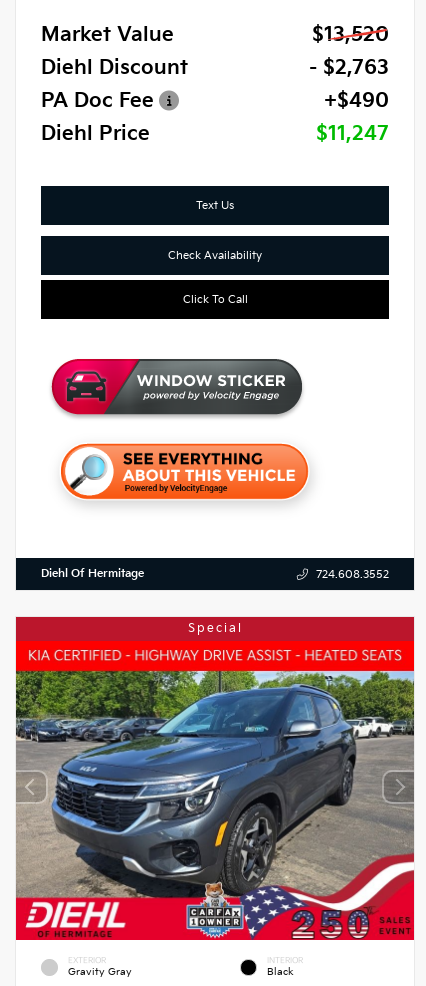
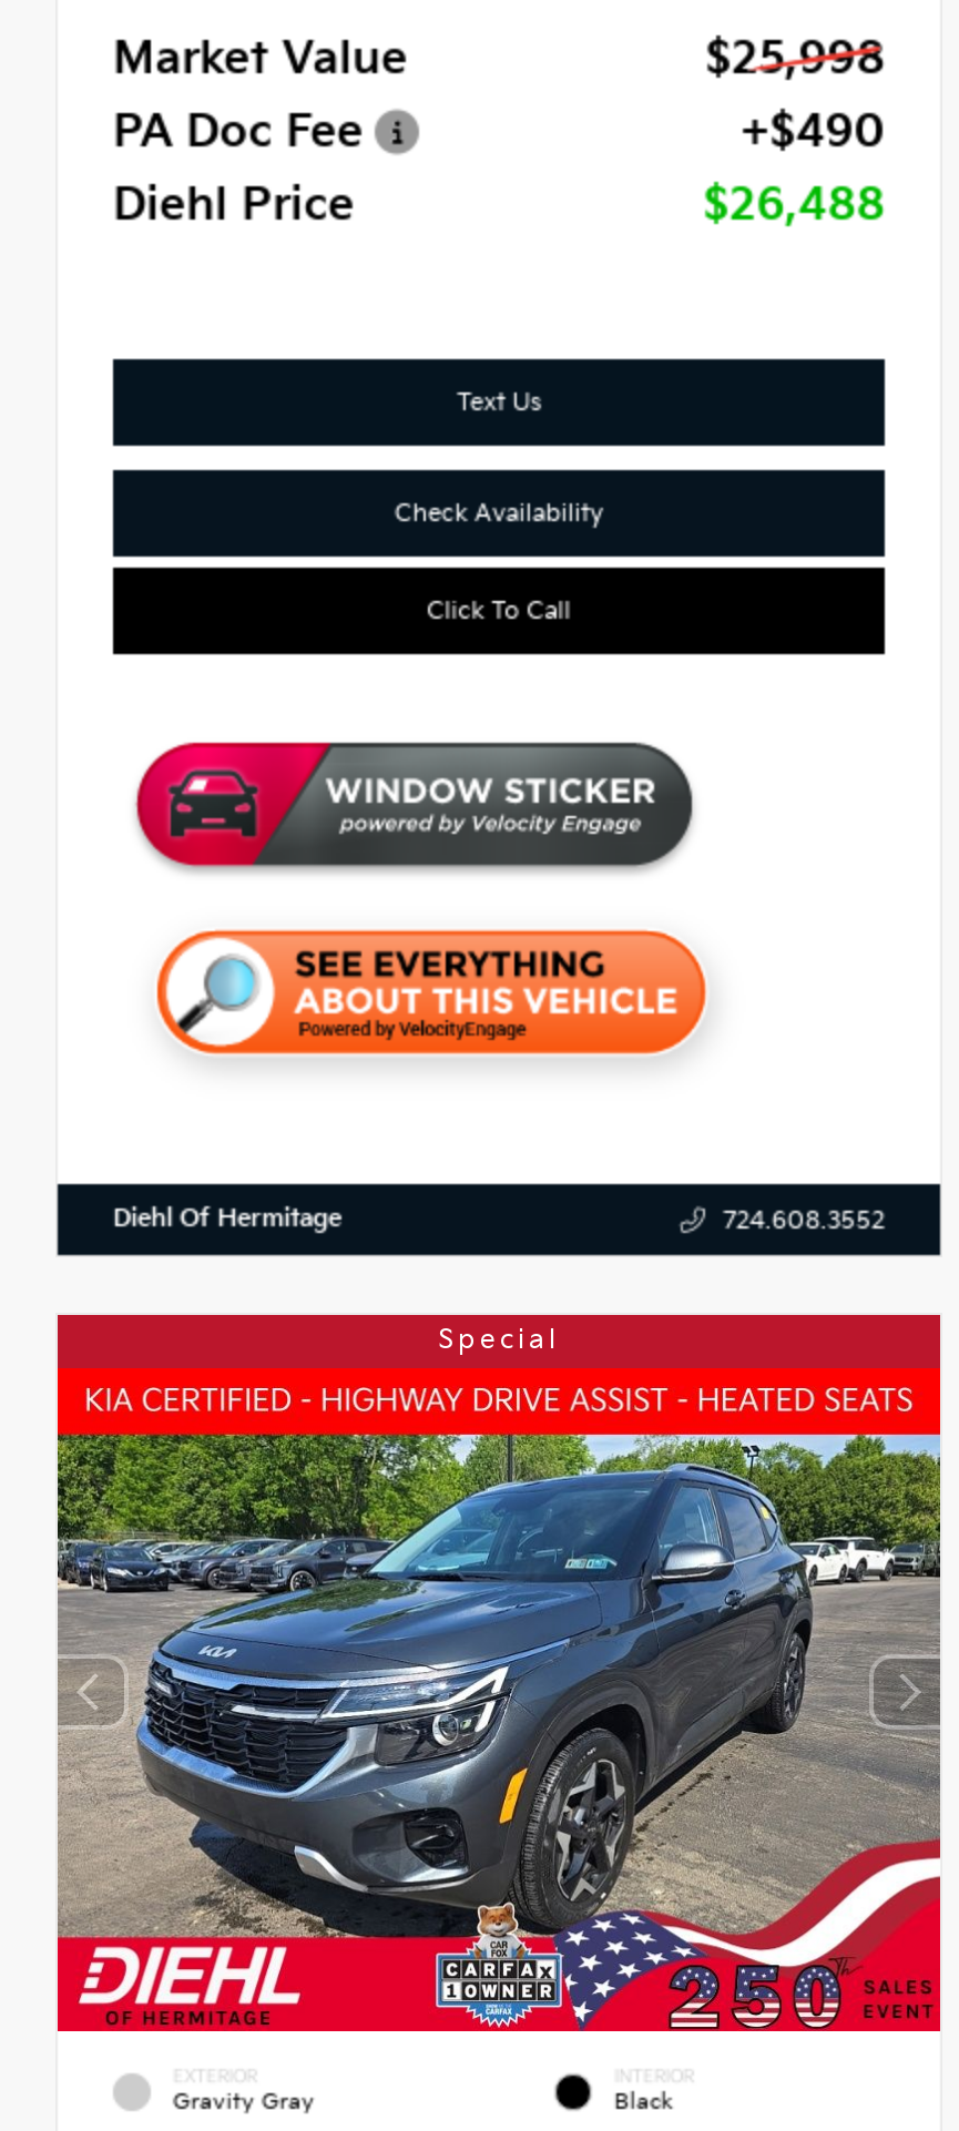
- $13,520
- Diehl Discount
- - $2,763
+ $25,998

moved up: PA Doc Fee | +$490 | Diehl Price

- $11,247
+ $26,488
